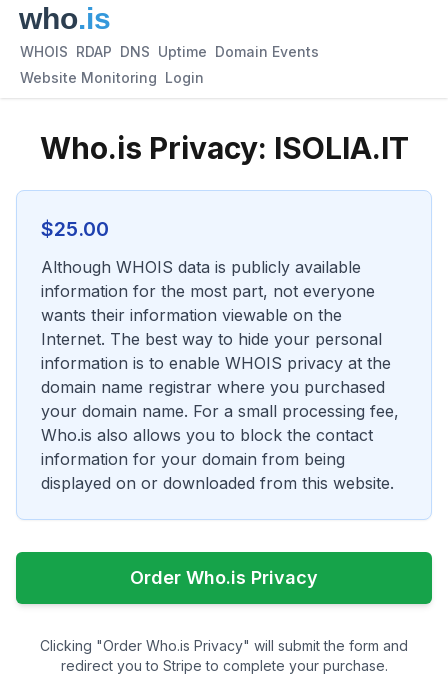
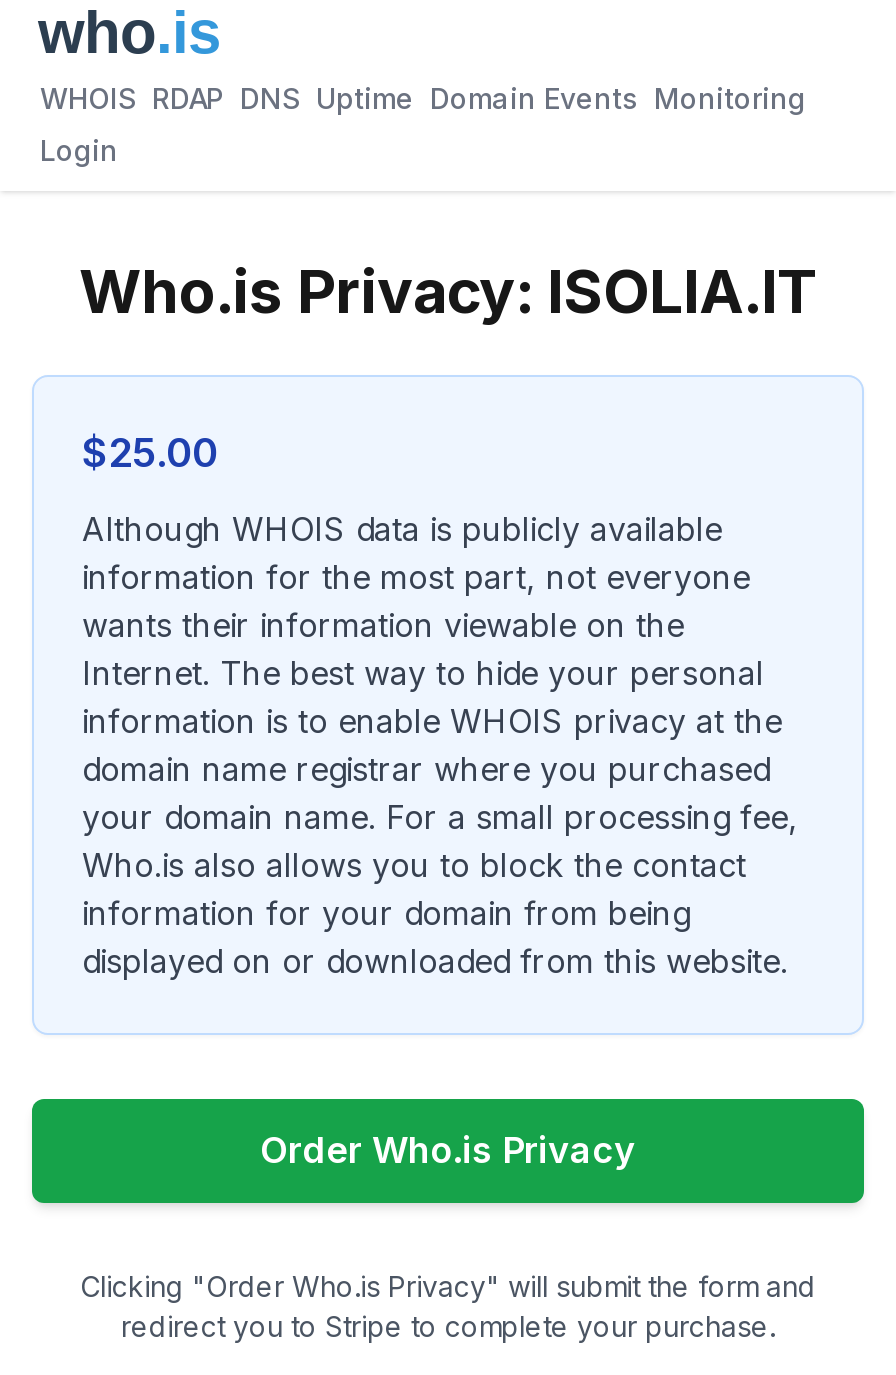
- WHOIS RDAP DNS Uptime Domain Events
+ WHOIS RDAP DNS Uptime Domain Events Monitoring

- Website Monitoring Login
+ Login
